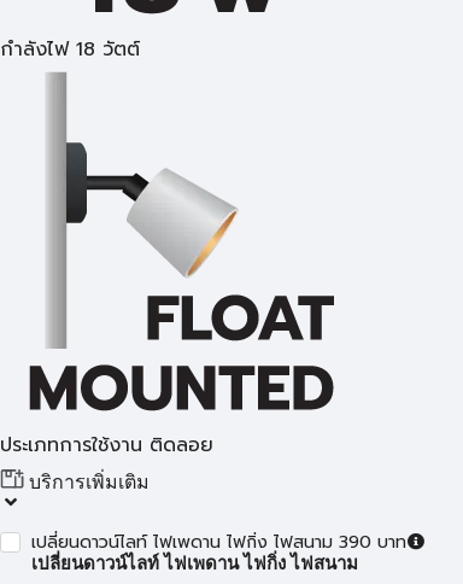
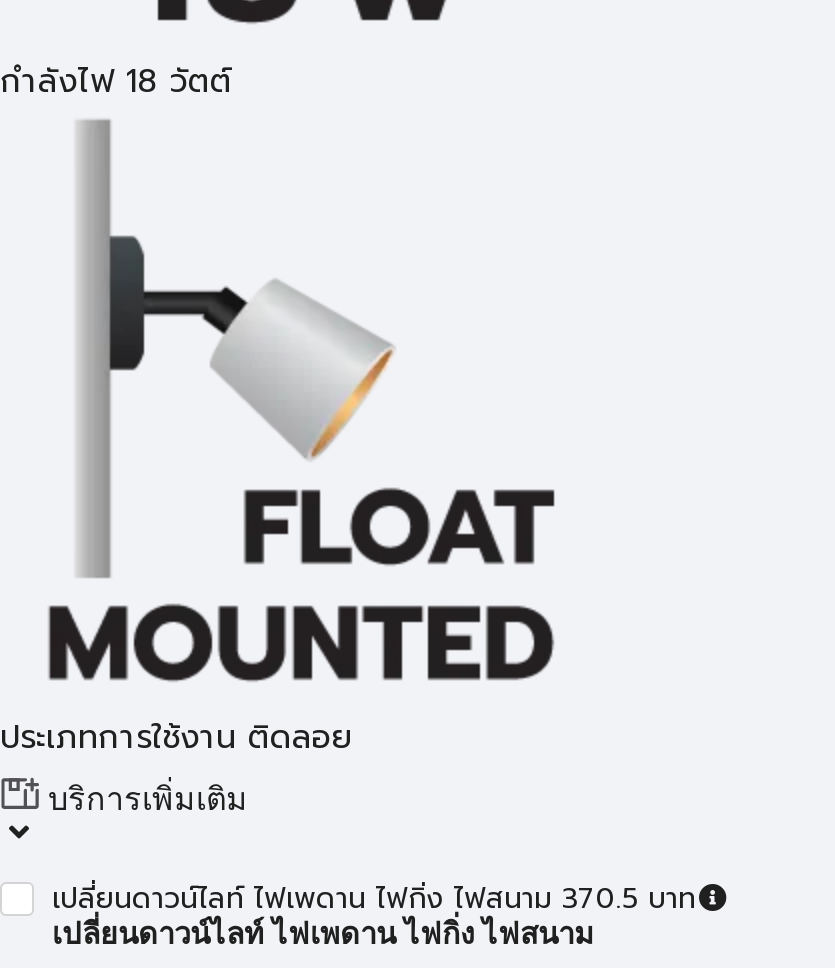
- เปลี่ยนดาวน์ไลท์ ไฟเพดาน ไฟกิ่ง ไฟสนาม 390 บาท
+ เปลี่ยนดาวน์ไลท์ ไฟเพดาน ไฟกิ่ง ไฟสนาม 370.5 บาท
